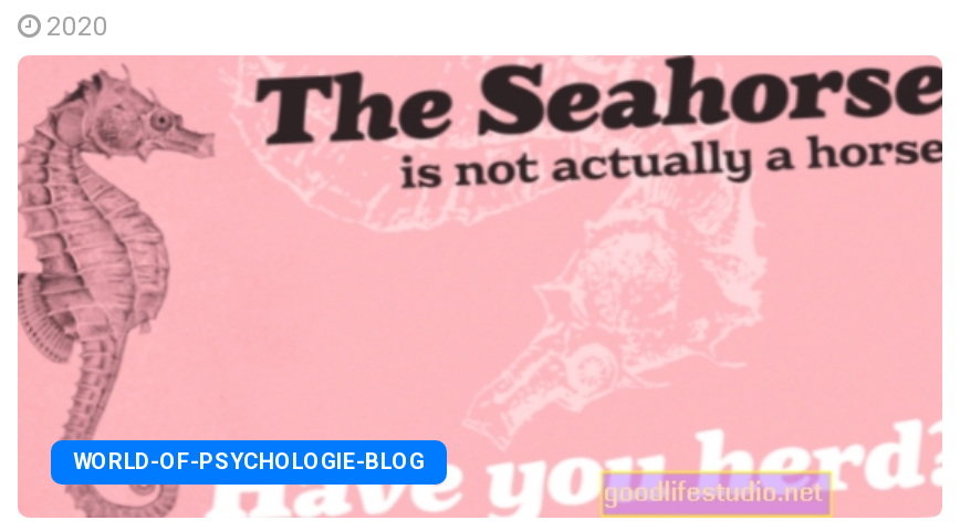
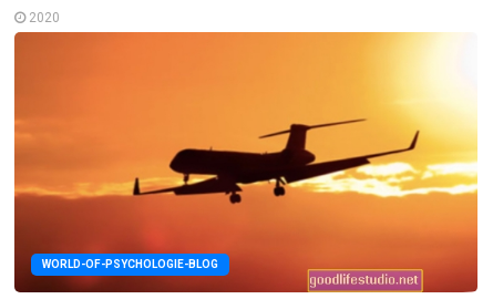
- [image]
+ [image]
